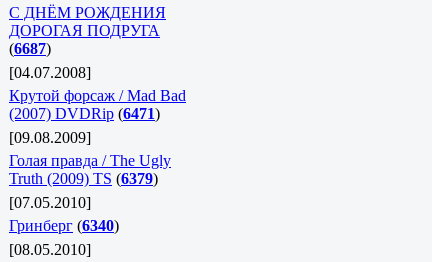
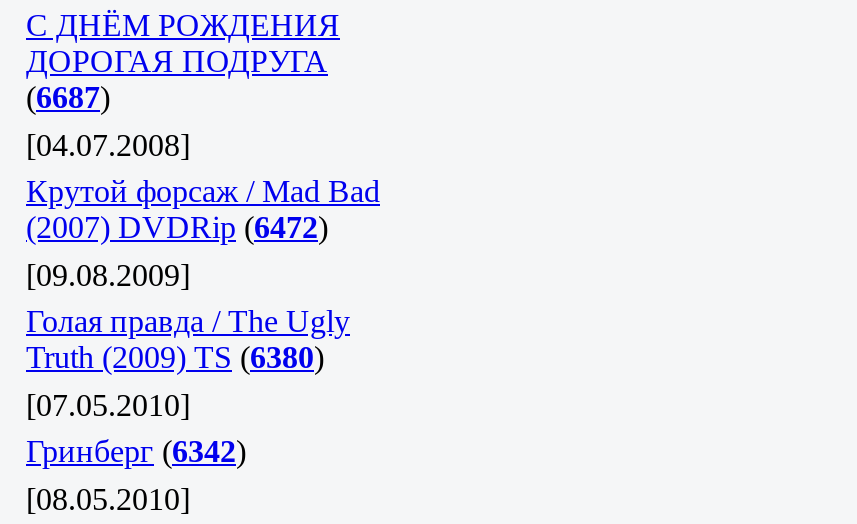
- (2007) DVDRip (6471)
+ (2007) DVDRip (6472)

- Truth (2009) TS (6379)
+ Truth (2009) TS (6380)

- Гринберг (6340)
+ Гринберг (6342)
